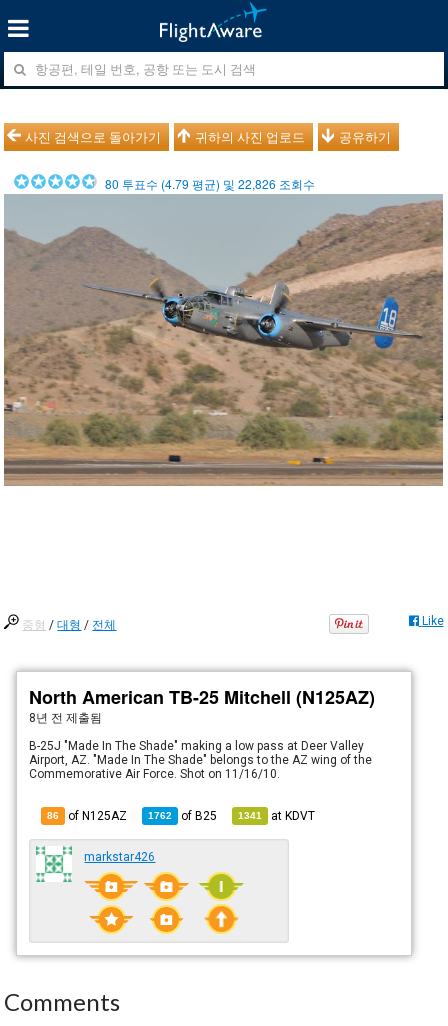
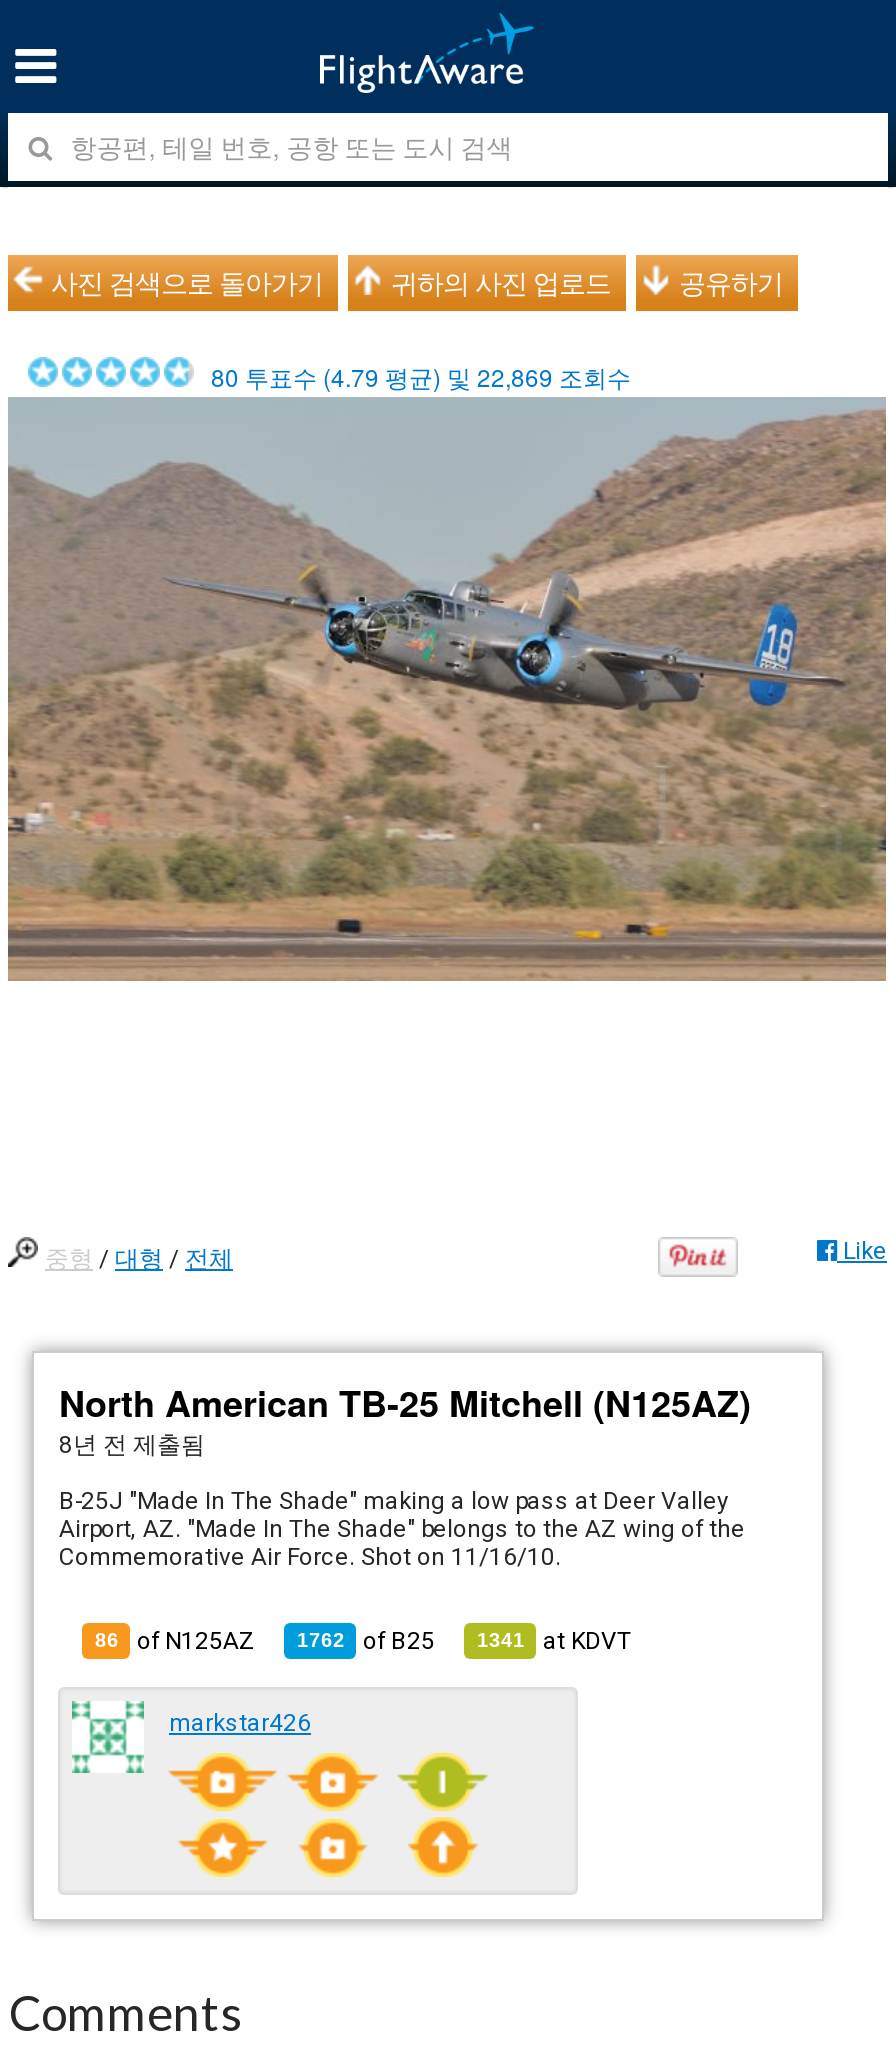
- 80 투표수 (4.79 평균) 및 22,826 조회수
+ 80 투표수 (4.79 평균) 및 22,869 조회수
